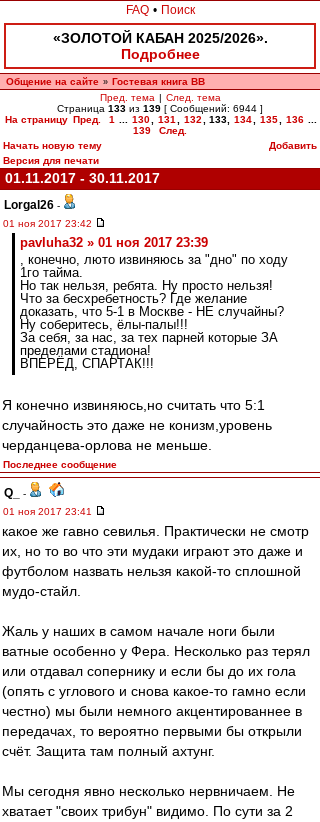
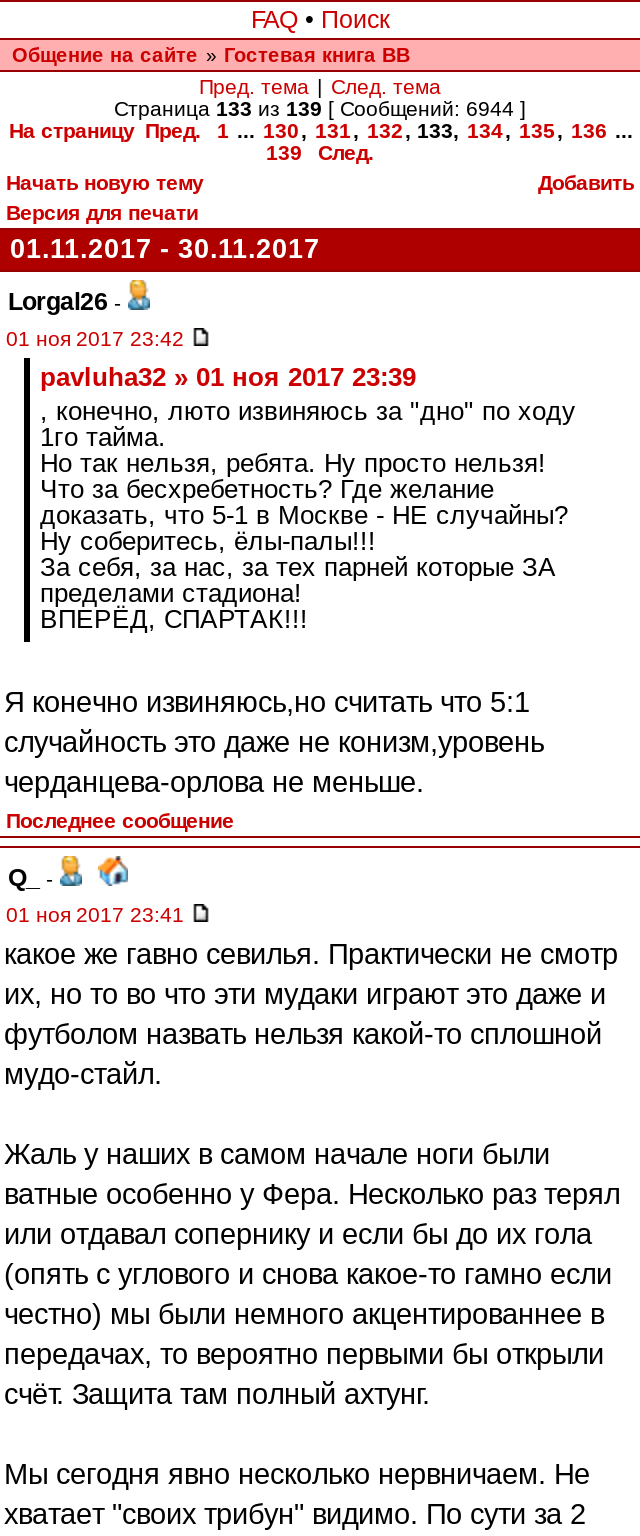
- «ЗОЛОТОЙ КАБАН 2025/2026».
- Подробнее
